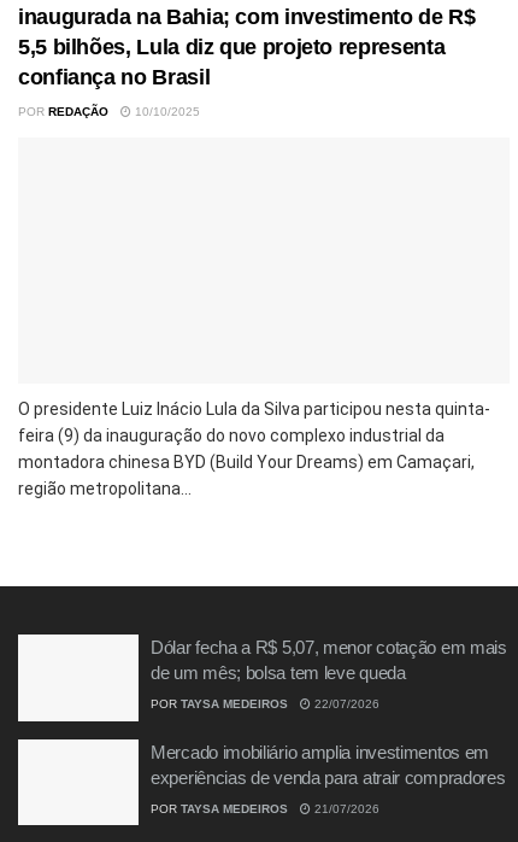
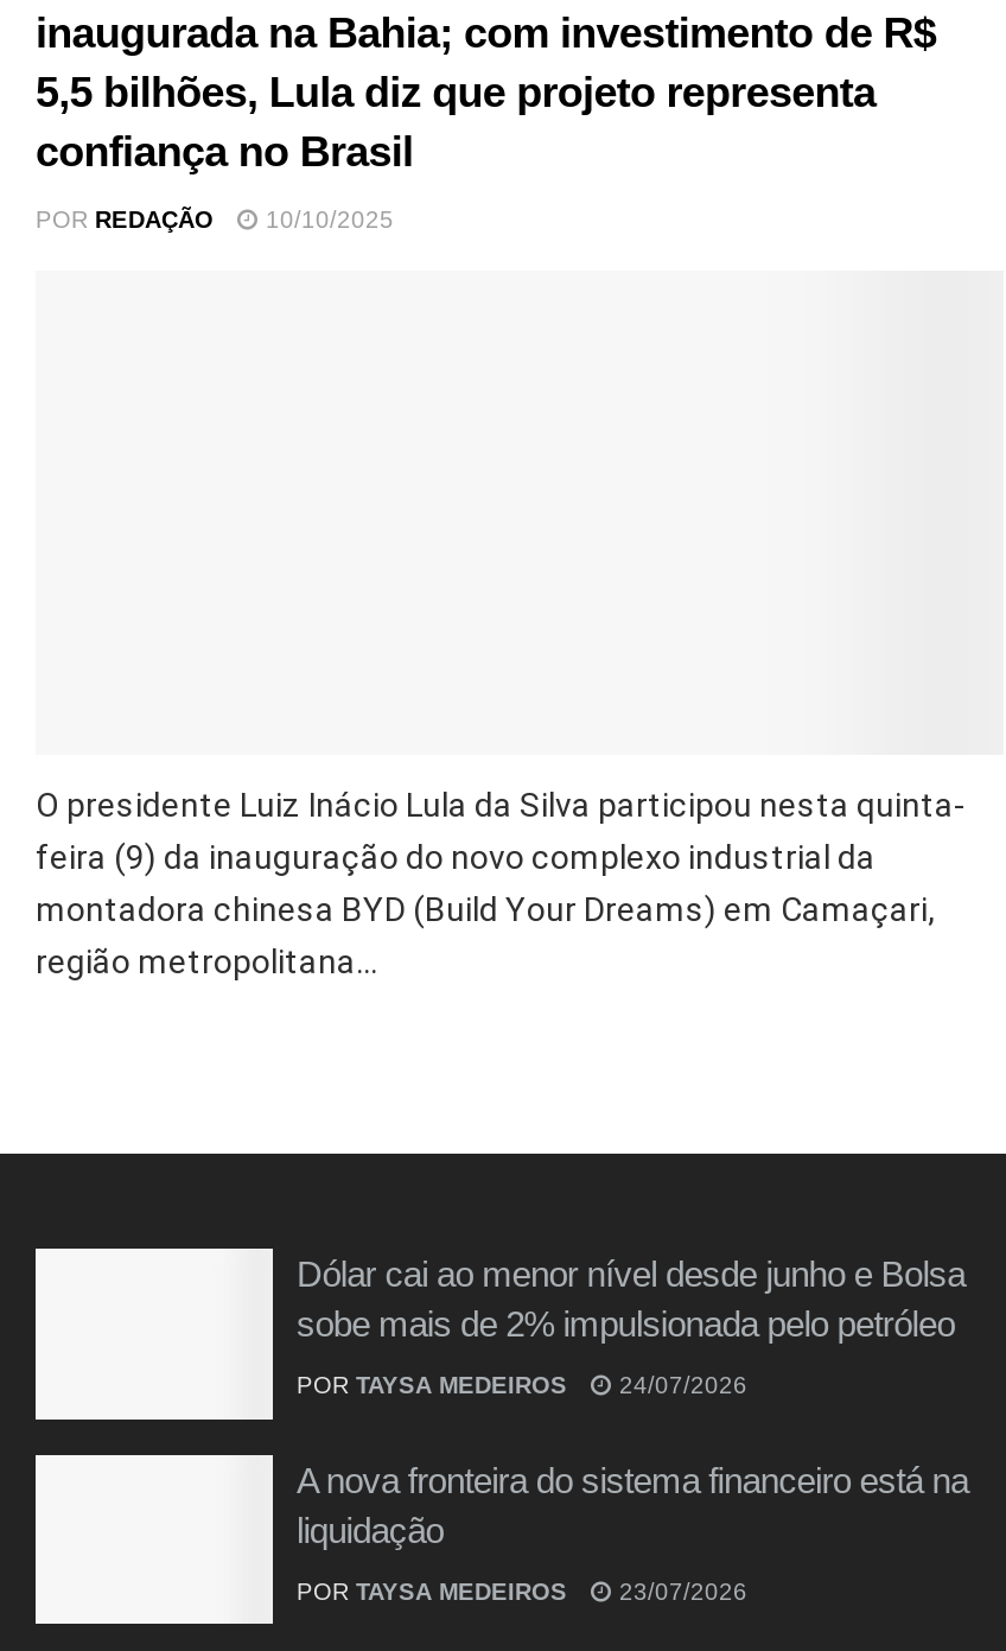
- Dólar fecha a R$ 5,07, menor cotação em mais
- de um mês; bolsa tem leve queda
+ Dólar cai ao menor nível desde junho e Bolsa
+ sobe mais de 2% impulsionada pelo petróleo

- POR TAYSA MEDEIROS 22/07/2026
+ POR TAYSA MEDEIROS 24/07/2026

- Mercado imobiliário amplia investimentos em
- experiências de venda para atrair compradores
+ A nova fronteira do sistema financeiro está na
+ liquidação

- POR TAYSA MEDEIROS 21/07/2026
+ POR TAYSA MEDEIROS 23/07/2026
